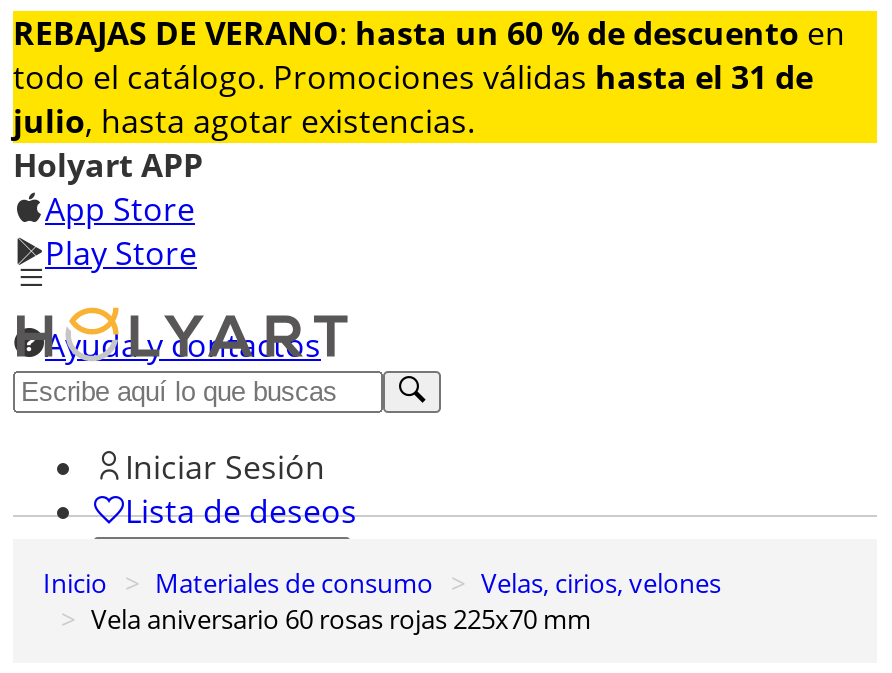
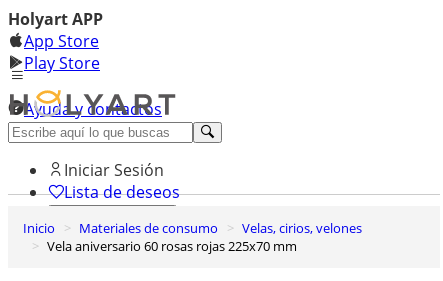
- [image]
- REBAJAS DE VERANO: hasta un 60 % de descuento en
- todo el catálogo. Promociones válidas hasta el 31 de
- julio, hasta agotar existencias.
